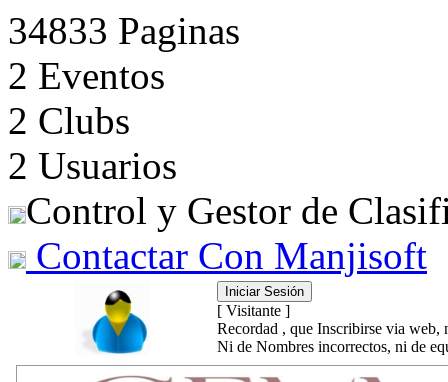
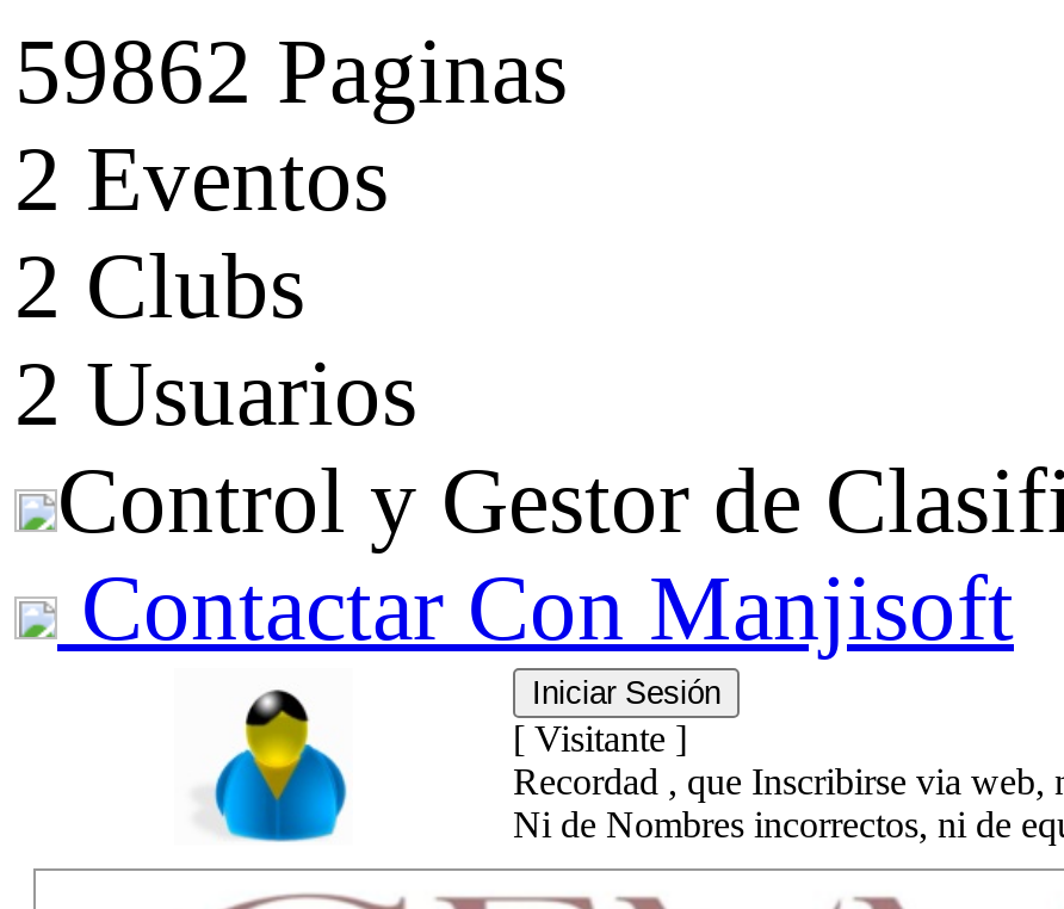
- 34833 Paginas
+ 59862 Paginas
